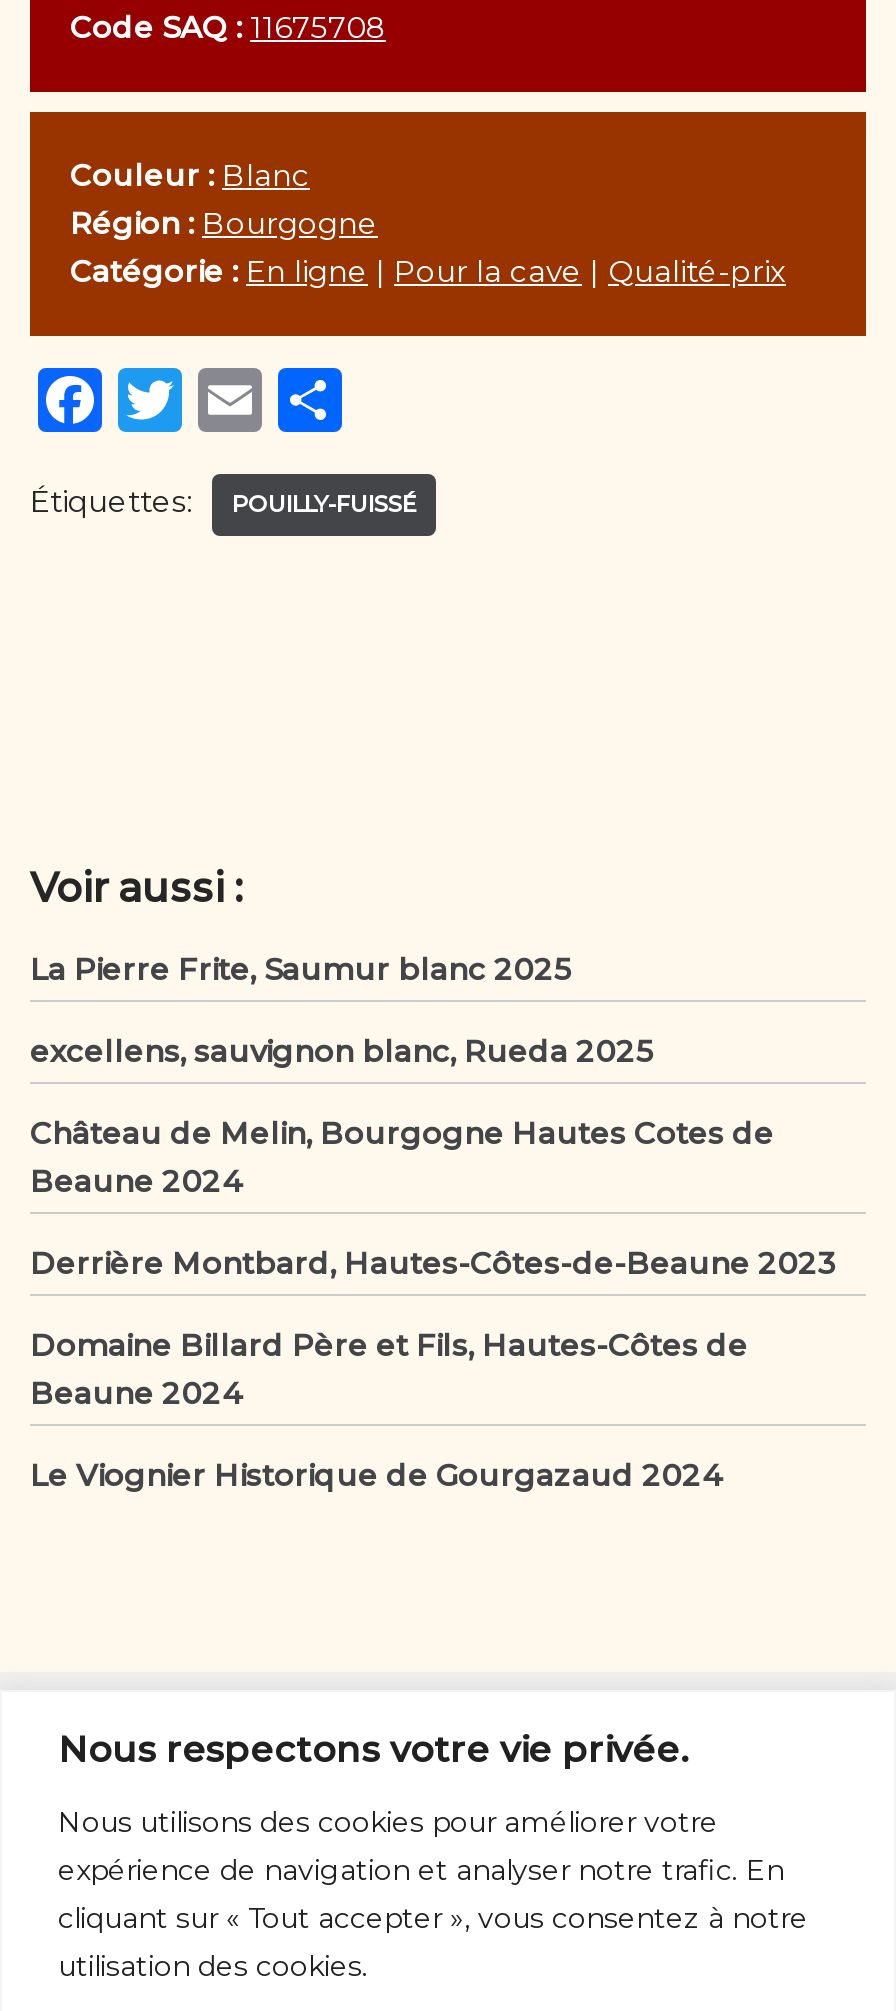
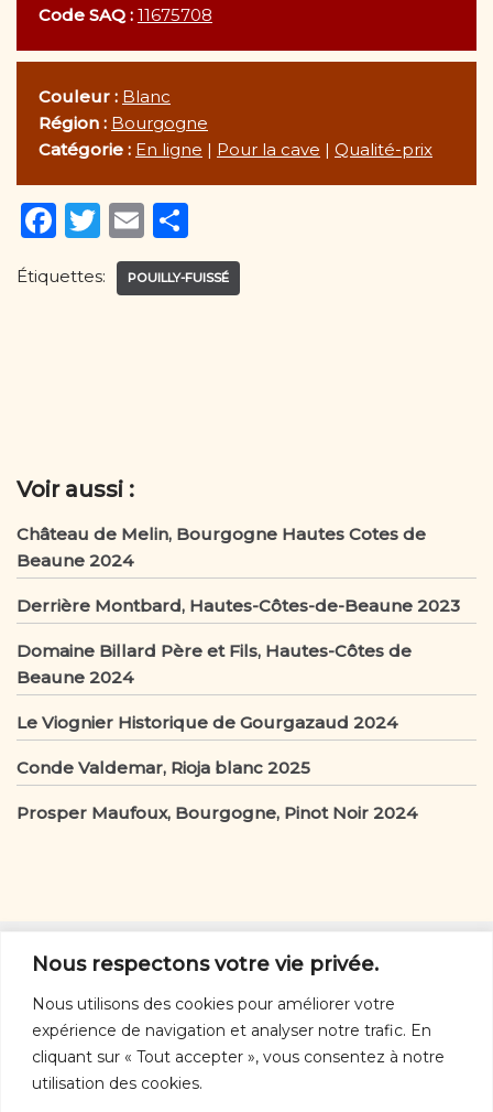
- La Pierre Frite, Saumur blanc 2025
- excellens, sauvignon blanc, Rueda 2025

moved up: Château de Melin, Bourgogne Hautes Cotes de | Beaune 2024 | Derrière Montbard, Hautes-Côtes-de-Beaune 2023 | Domaine Billard Père et Fils, Hautes-Côtes de | Beaune 2024 | Le Viognier Historique de Gourgazaud 2024

+ Conde Valdemar, Rioja blanc 2025
+ Prosper Maufoux, Bourgogne, Pinot Noir 2024
